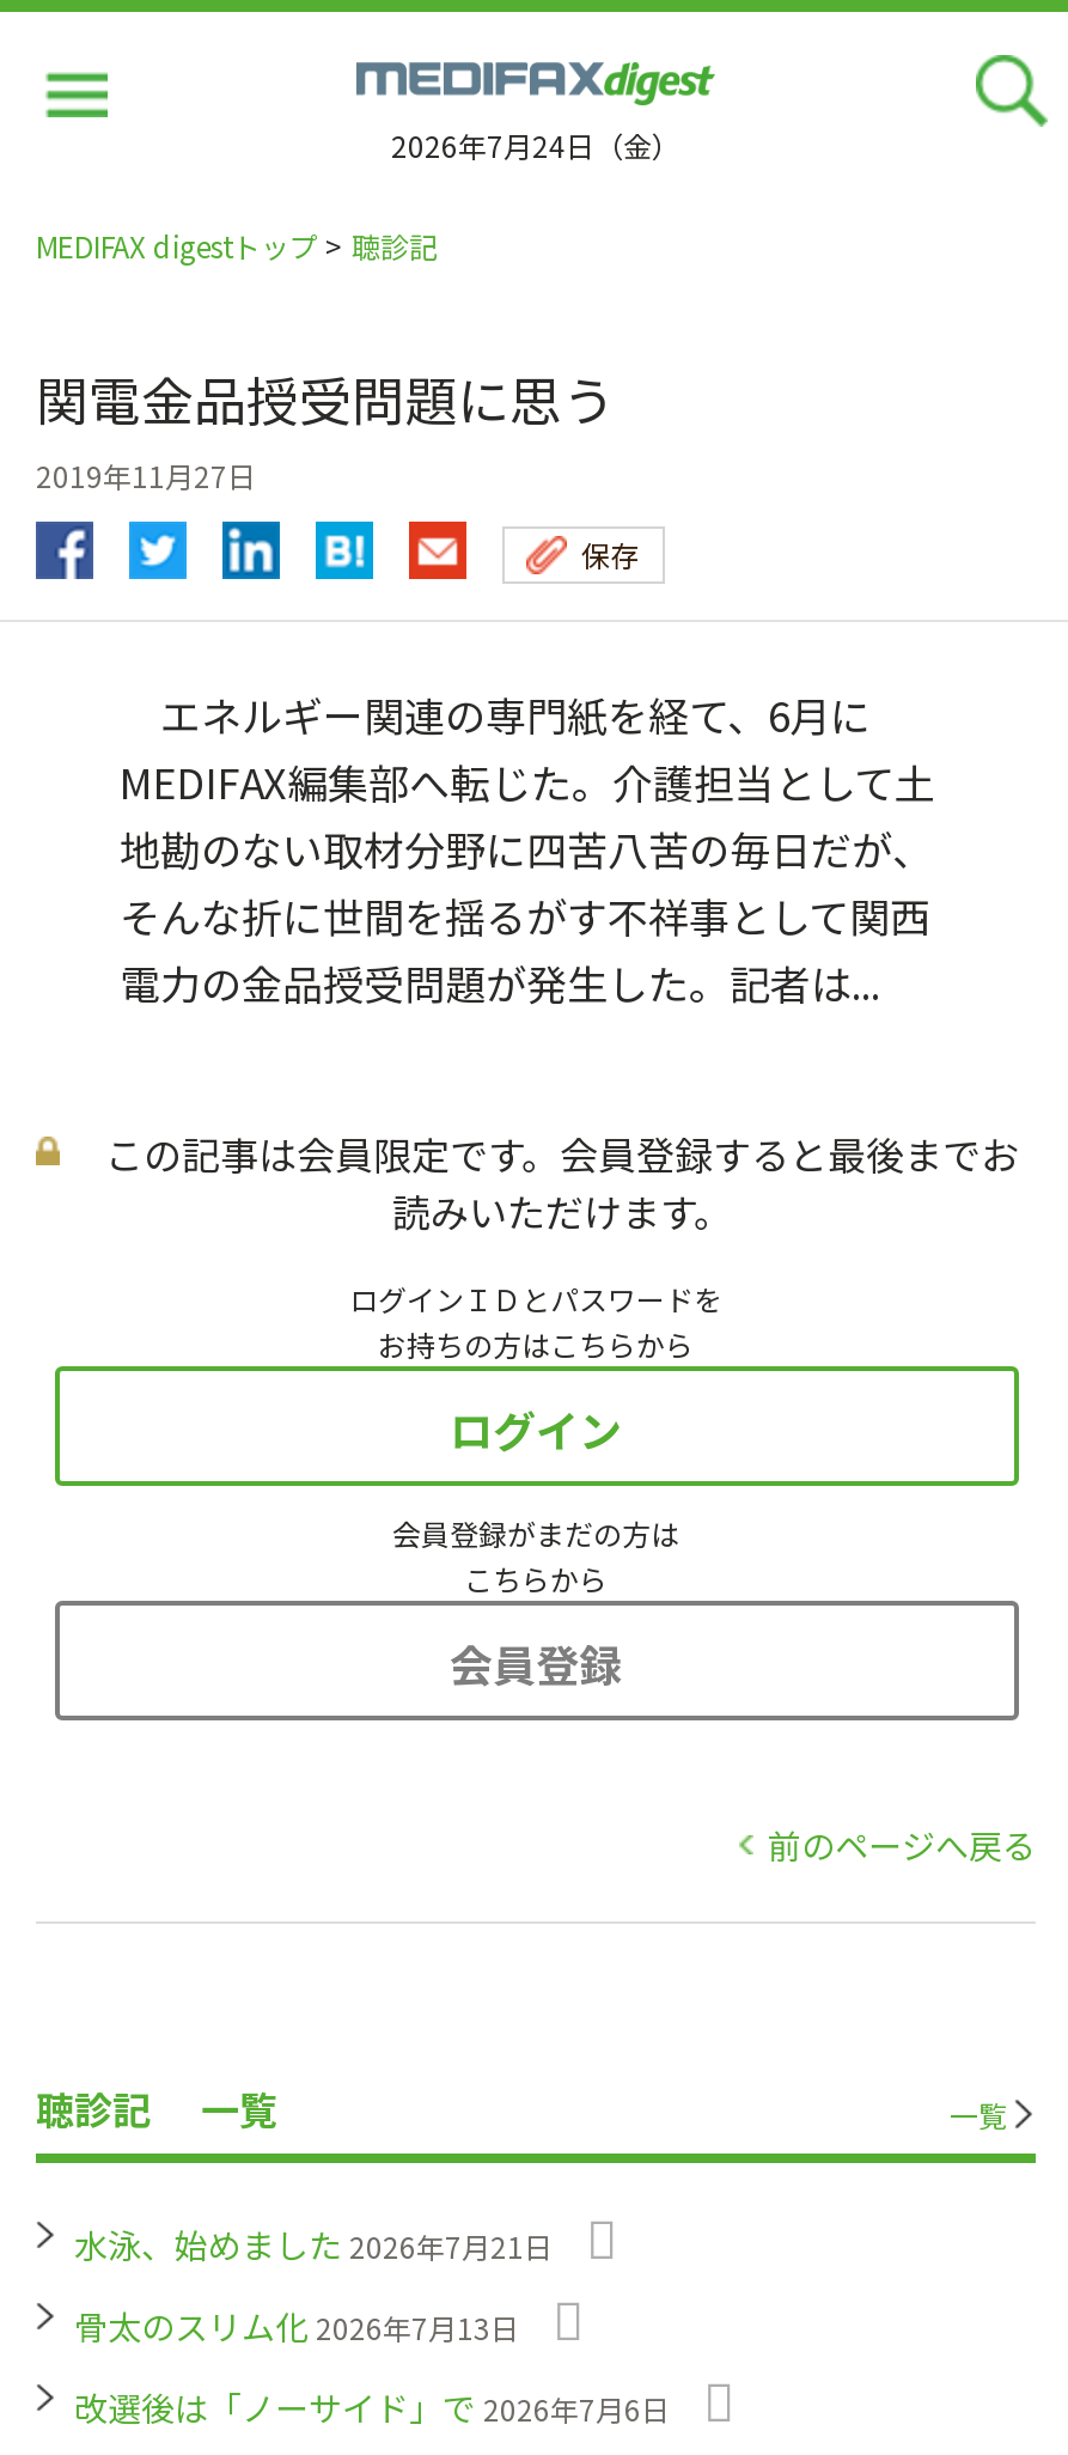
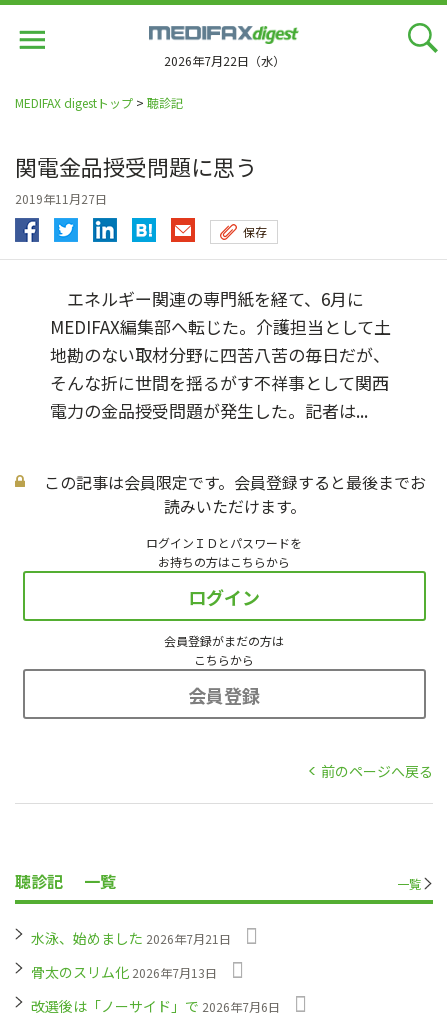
- 2026年7月24日（金）
+ 2026年7月22日（水）
